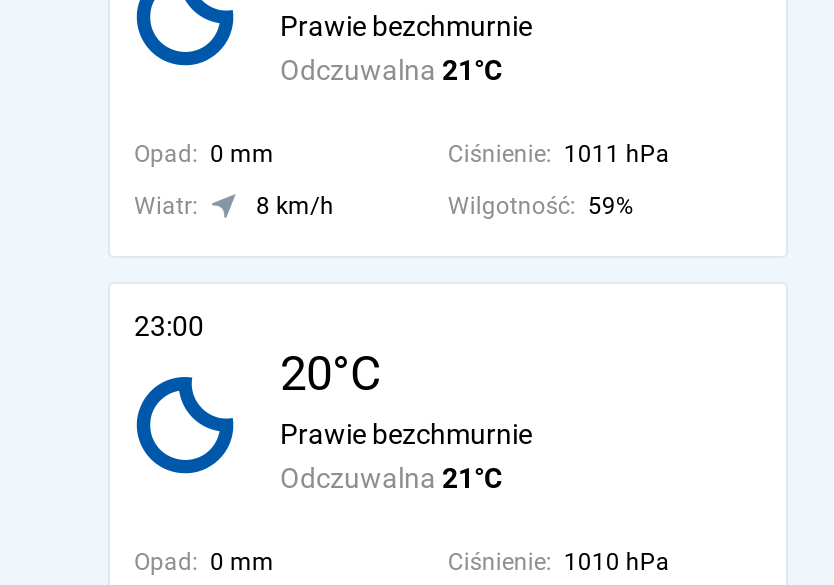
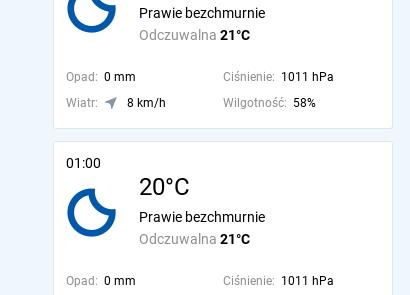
- Wilgotność: 59%
+ Wilgotność: 58%

- 23:00
+ 01:00

- Ciśnienie: 1010 hPa
+ Ciśnienie: 1011 hPa
